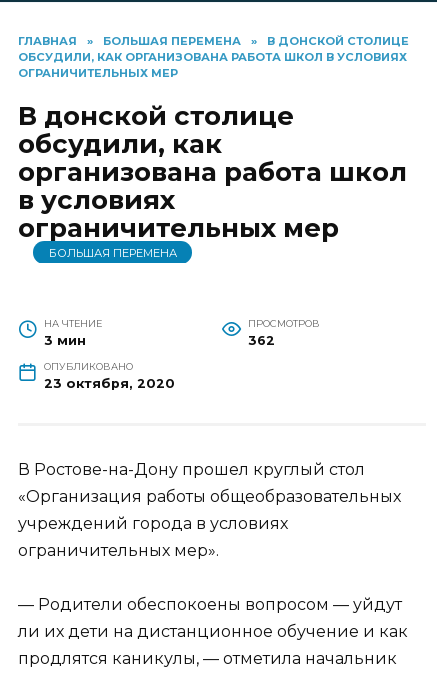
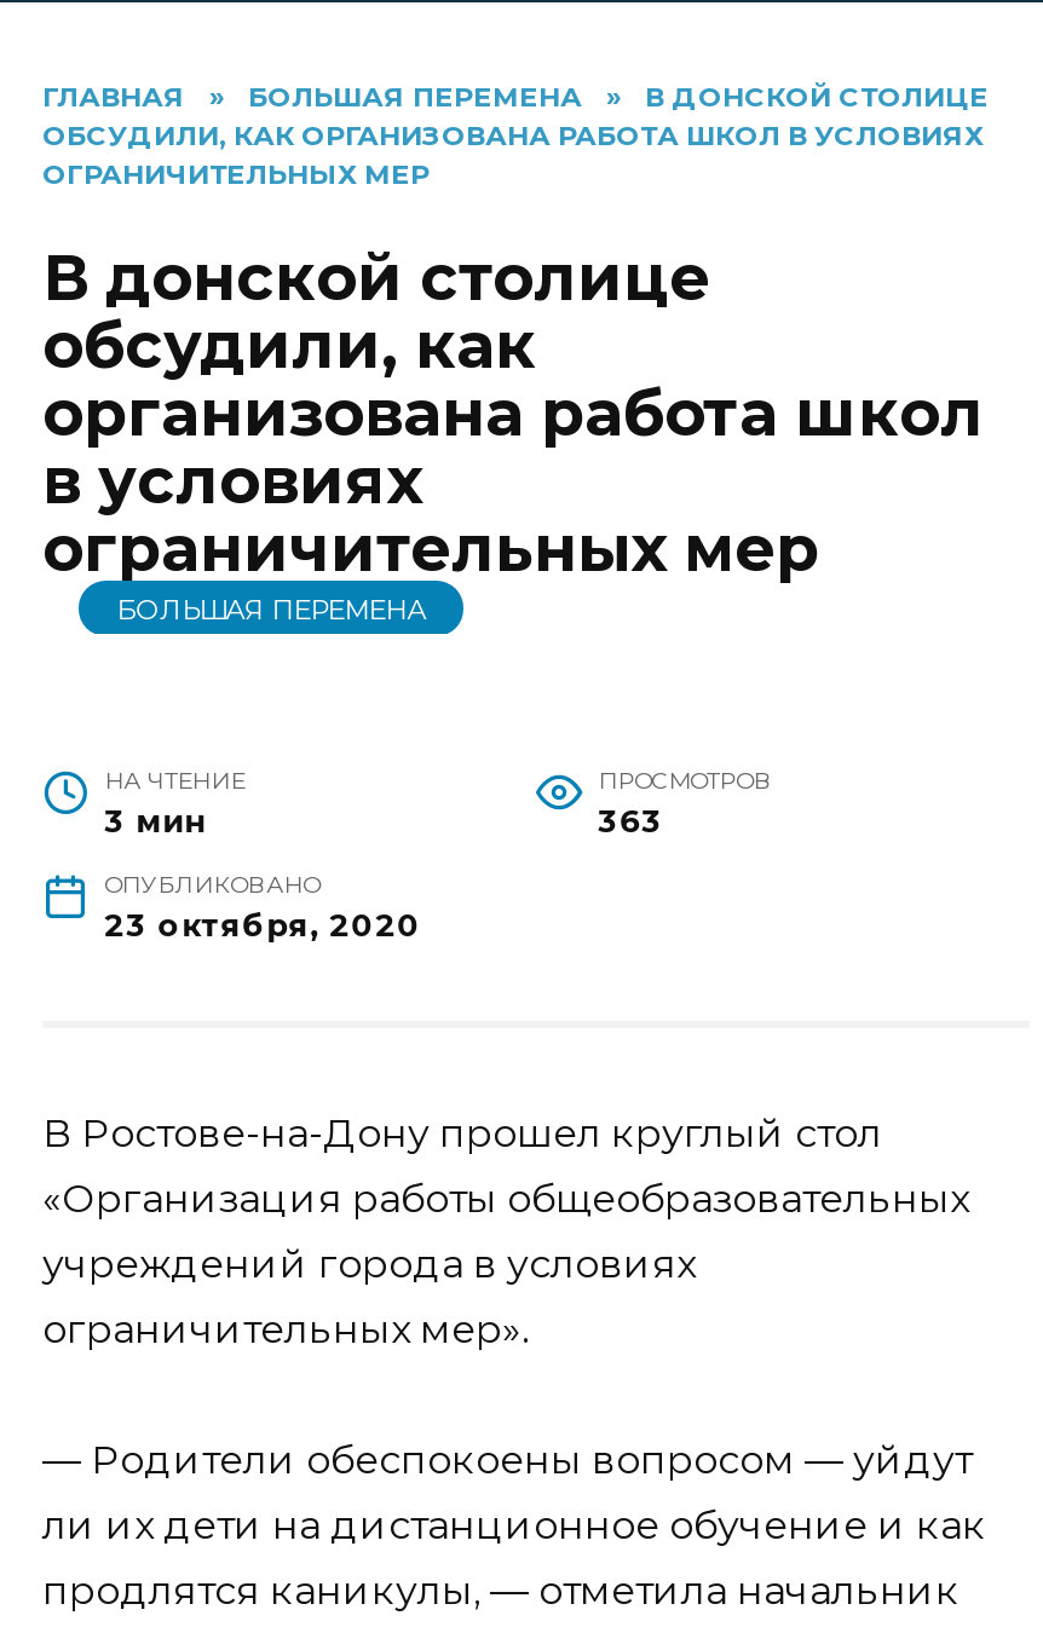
- 362
+ 363
